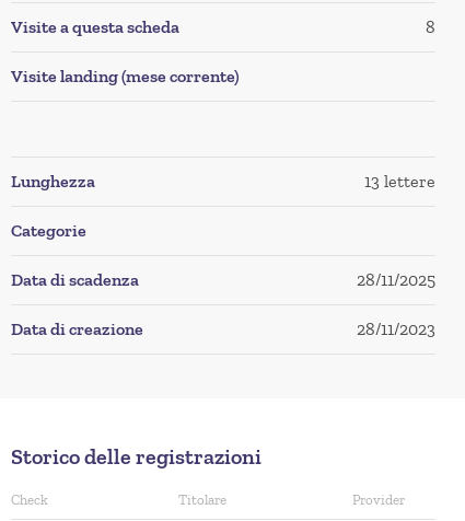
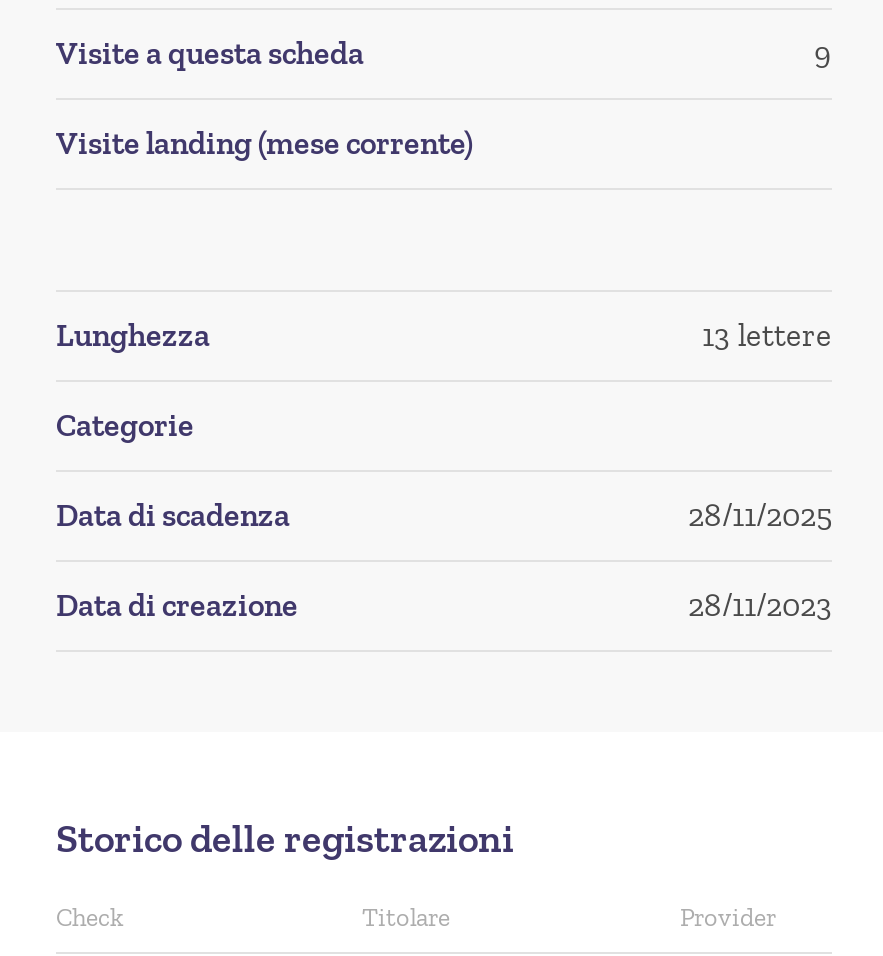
- 8
+ 9
